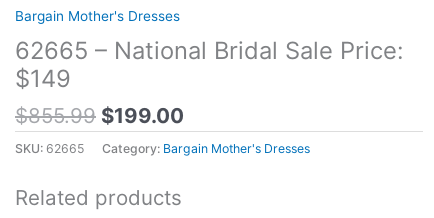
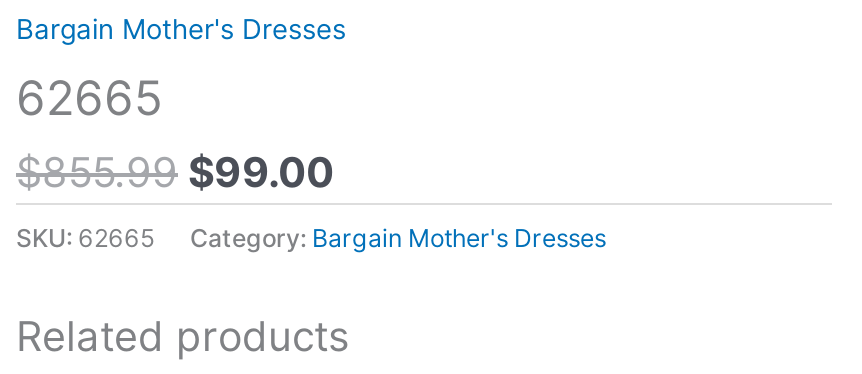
- 62665 – National Bridal Sale Price:
- $149
+ 62665

- $855.99 $199.00
+ $855.99 $99.00
